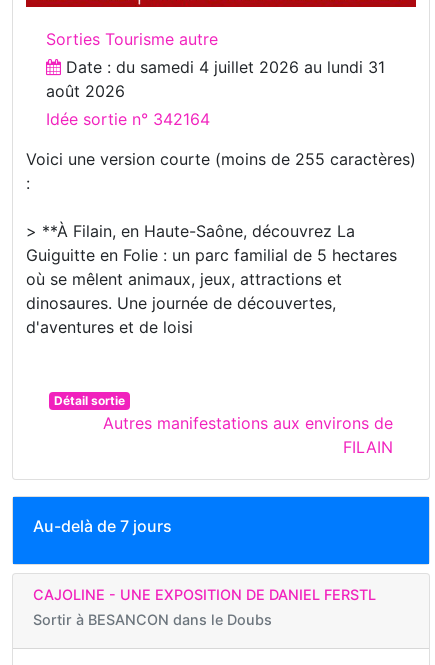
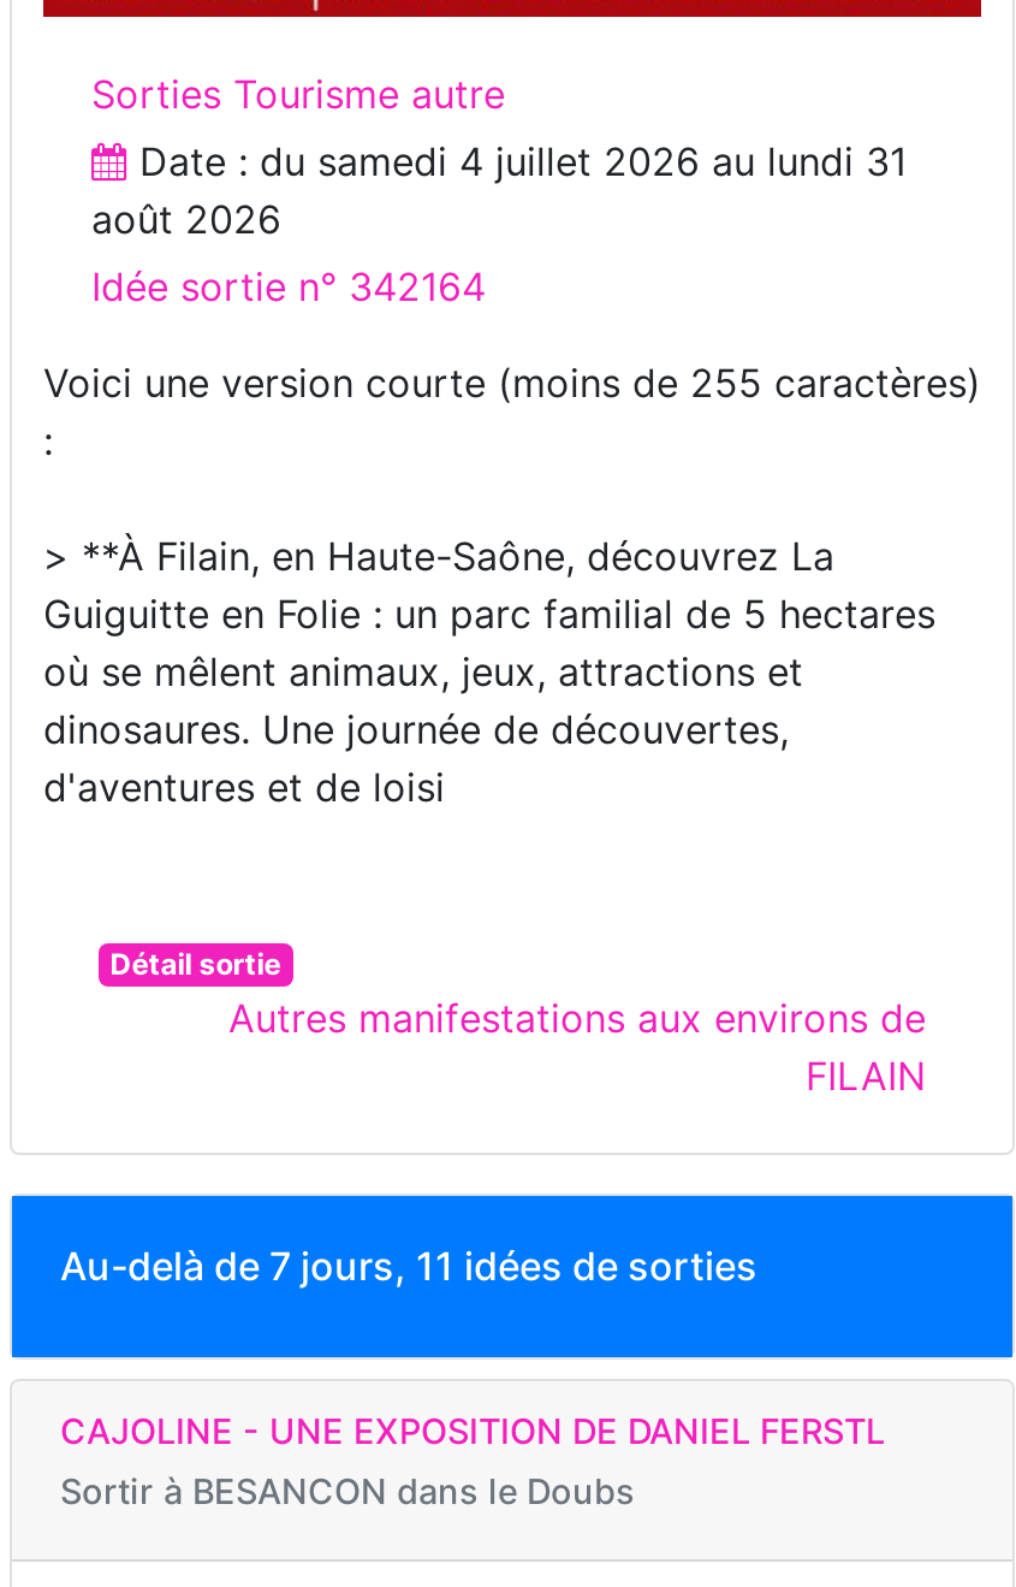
- Au-delà de 7 jours
+ Au-delà de 7 jours, 11 idées de sorties
